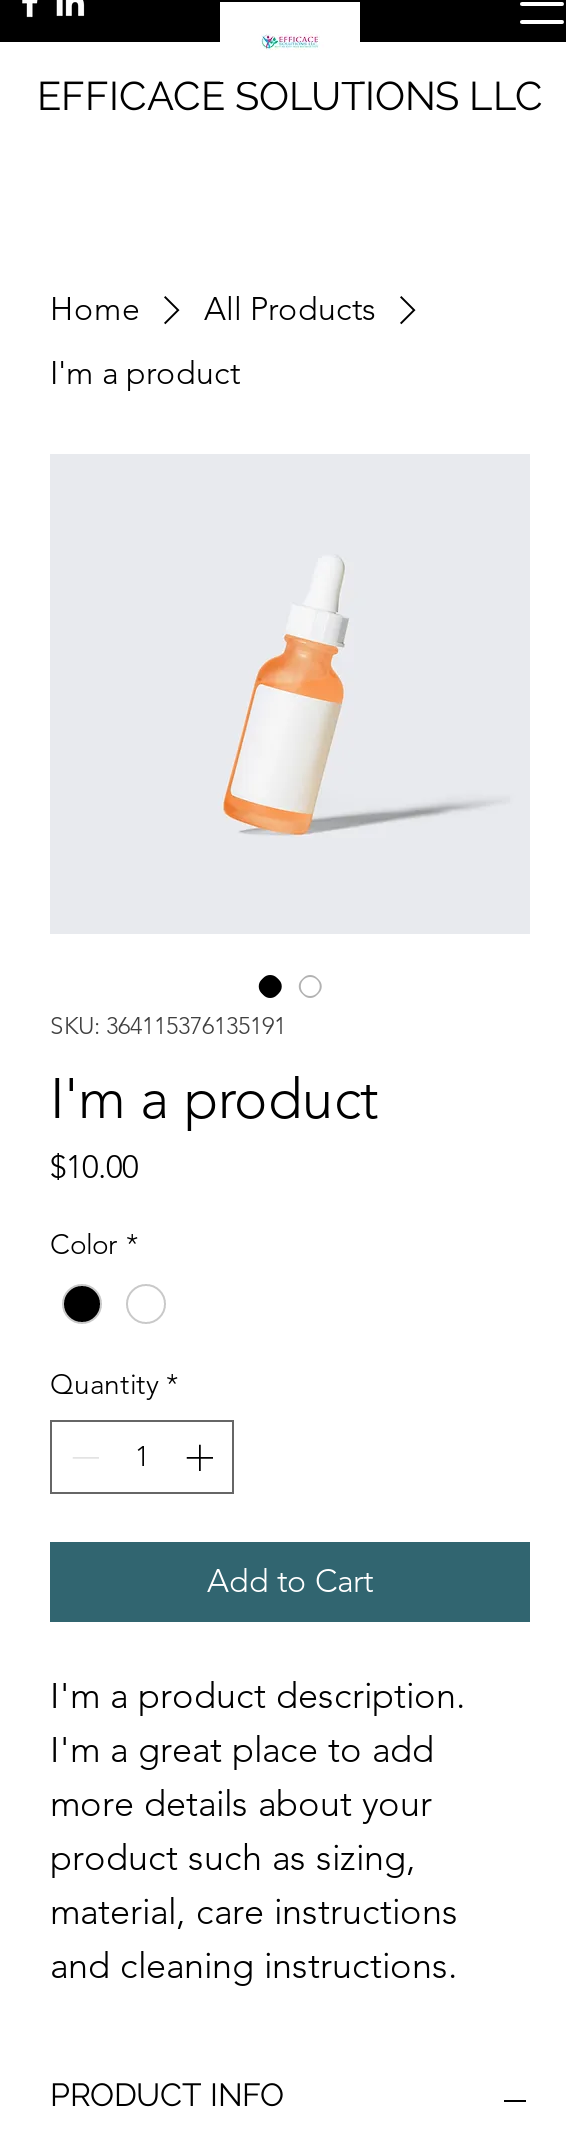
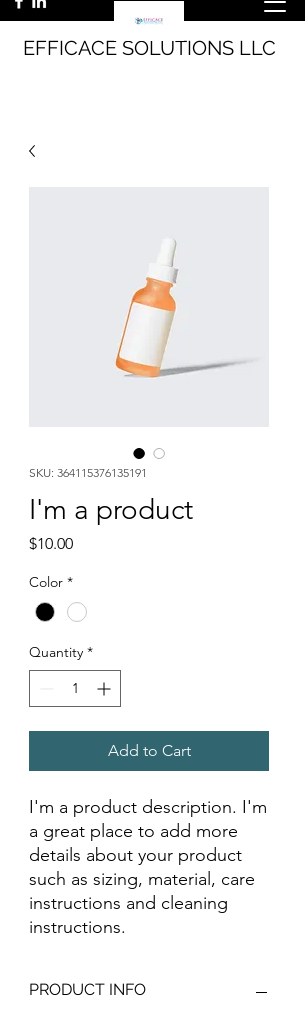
- Home
- All Products
- I'm a product
